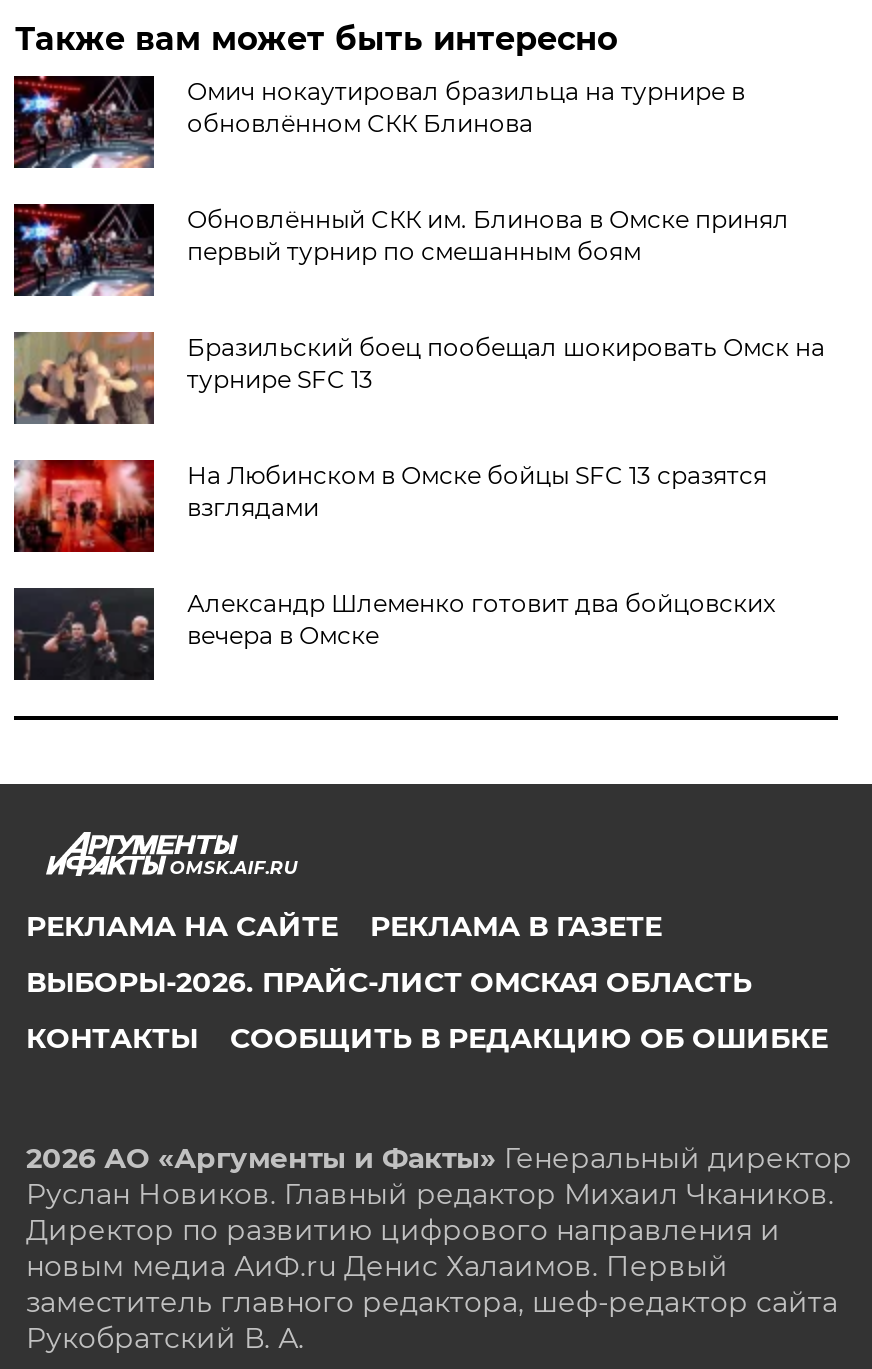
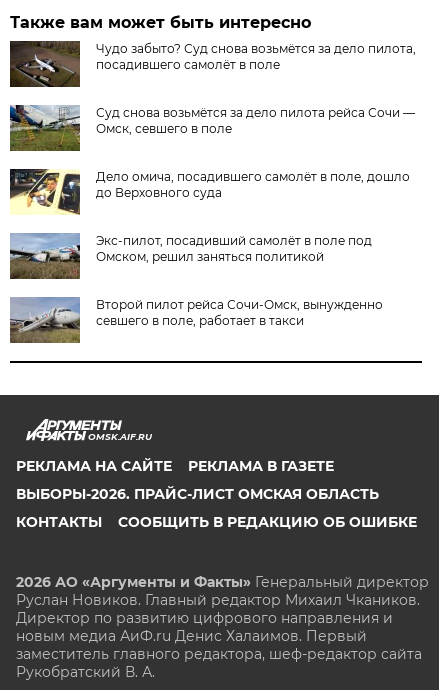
- [image]
- Омич нокаутировал бразильца на турнире в
- обновлённом СКК Блинова
+ [image]
+ Чудо забыто? Суд снова возьмётся за дело пилота,
+ посадившего самолёт в поле

- [image]
- Обновлённый СКК им. Блинова в Омске принял
- первый турнир по смешанным боям
+ [image]
+ Суд снова возьмётся за дело пилота рейса Сочи —
+ Омск, севшего в поле

- [image]
- Бразильский боец пообещал шокировать Омск на
- турнире SFC 13
+ [image]
+ Дело омича, посадившего самолёт в поле, дошло
+ до Верховного суда

- [image]
- На Любинском в Омске бойцы SFC 13 сразятся
- взглядами
+ [image]
+ Экс-пилот, посадивший самолёт в поле под
+ Омском, решил заняться политикой

- [image]
- Александр Шлеменко готовит два бойцовских
- вечера в Омске
+ [image]
+ Второй пилот рейса Сочи-Омск, вынужденно
+ севшего в поле, работает в такси
